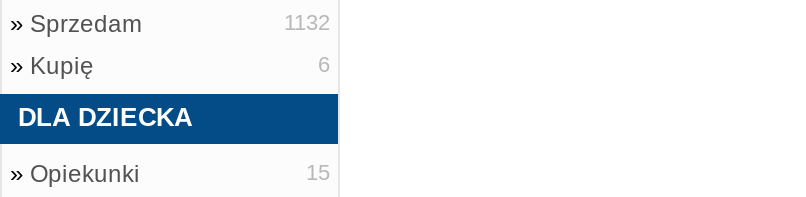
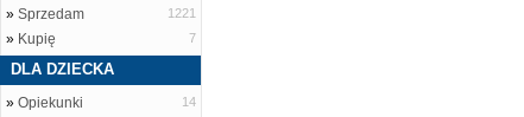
- 1132
+ 1221

- 6
+ 7

- 15
+ 14
